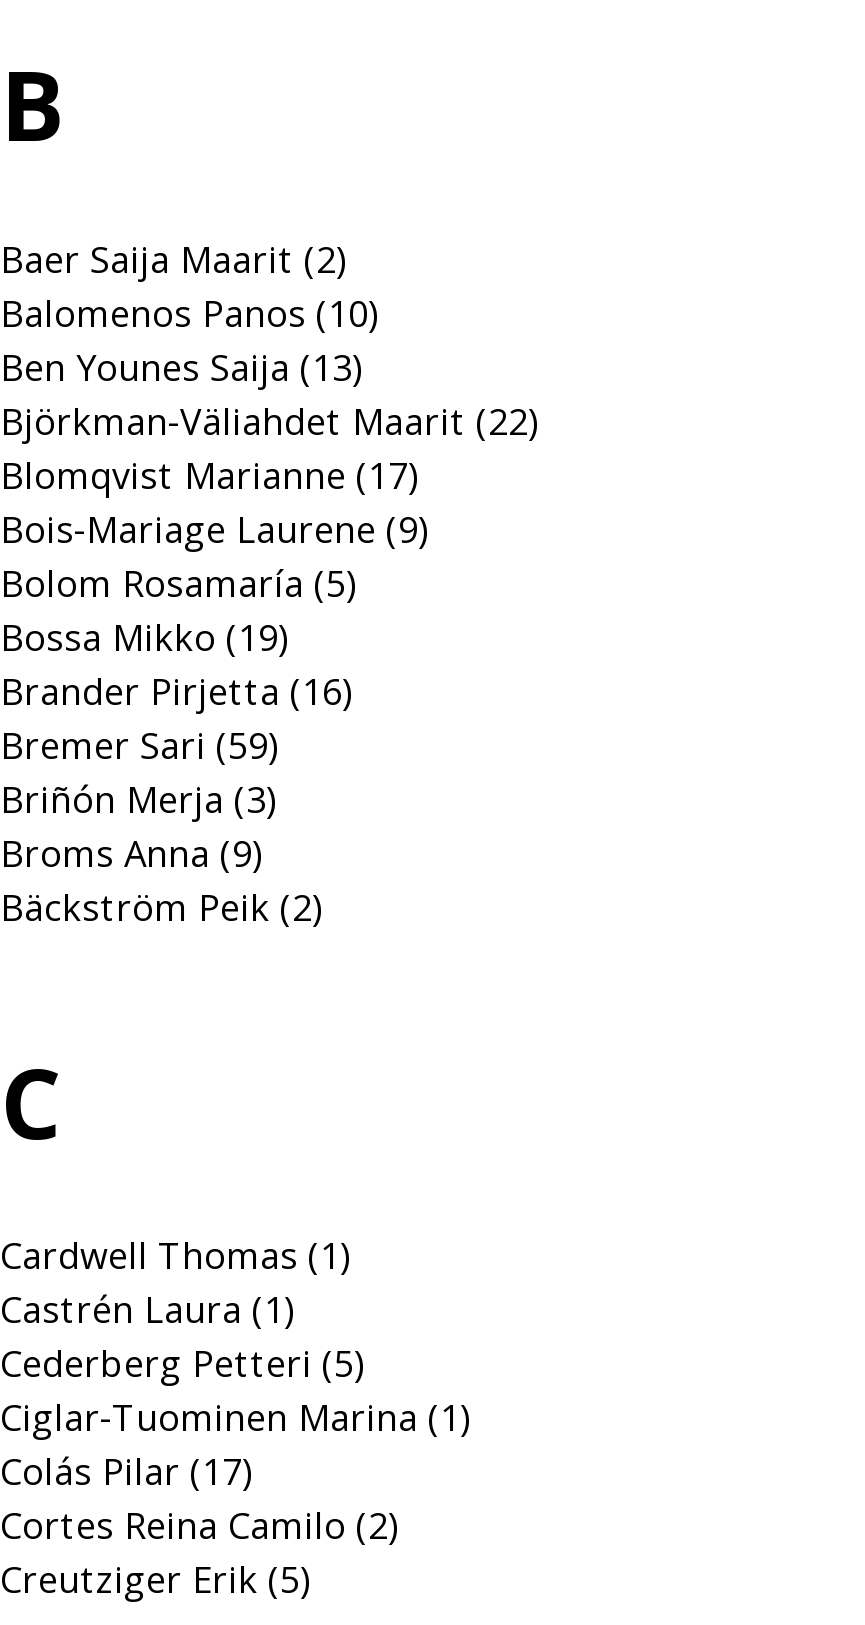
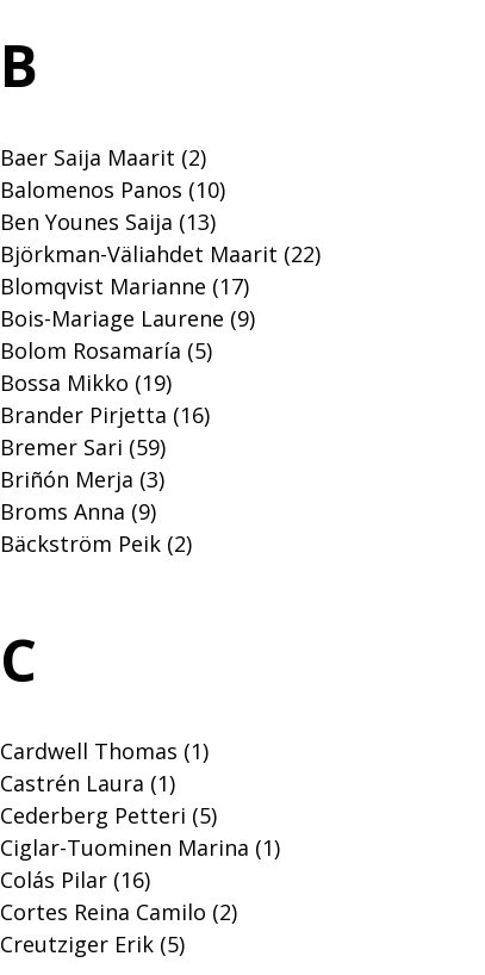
- Colás Pilar (17)
+ Colás Pilar (16)
